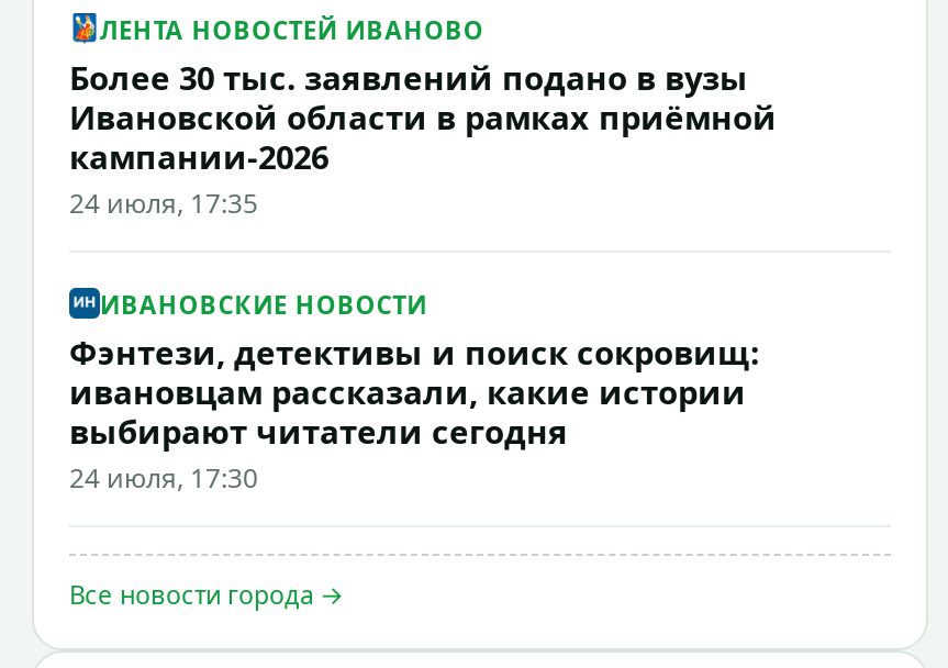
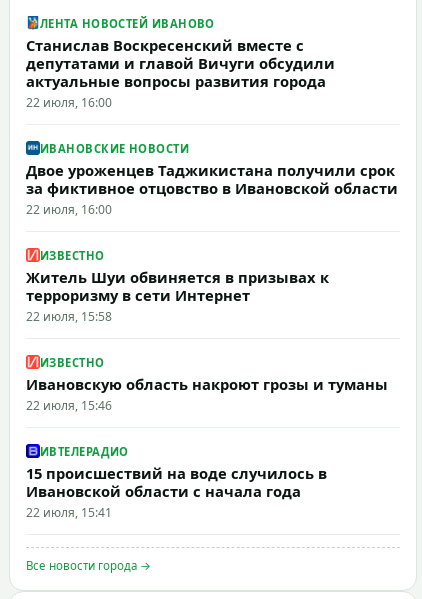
- Более 30 тыс. заявлений подано в вузы
- Ивановской области в рамках приёмной
- кампании-2026
- 24 июля, 17:35
+ Станислав Воскресенский вместе с
+ депутатами и главой Вичуги обсудили
+ актуальные вопросы развития города
+ 22 июля, 16:00

- Фэнтези, детективы и поиск сокровищ:
- ивановцам рассказали, какие истории
- выбирают читатели сегодня
- 24 июля, 17:30
+ Двое уроженцев Таджикистана получили срок
+ за фиктивное отцовство в Ивановской области
+ 22 июля, 16:00
+ ИЗВЕСТНО
+ Житель Шуи обвиняется в призывах к
+ терроризму в сети Интернет
+ 22 июля, 15:58
+ ИЗВЕСТНО
+ Ивановскую область накроют грозы и туманы
+ 22 июля, 15:46
+ ИВТЕЛЕРАДИО
+ 15 происшествий на воде случилось в
+ Ивановской области с начала года
+ 22 июля, 15:41
